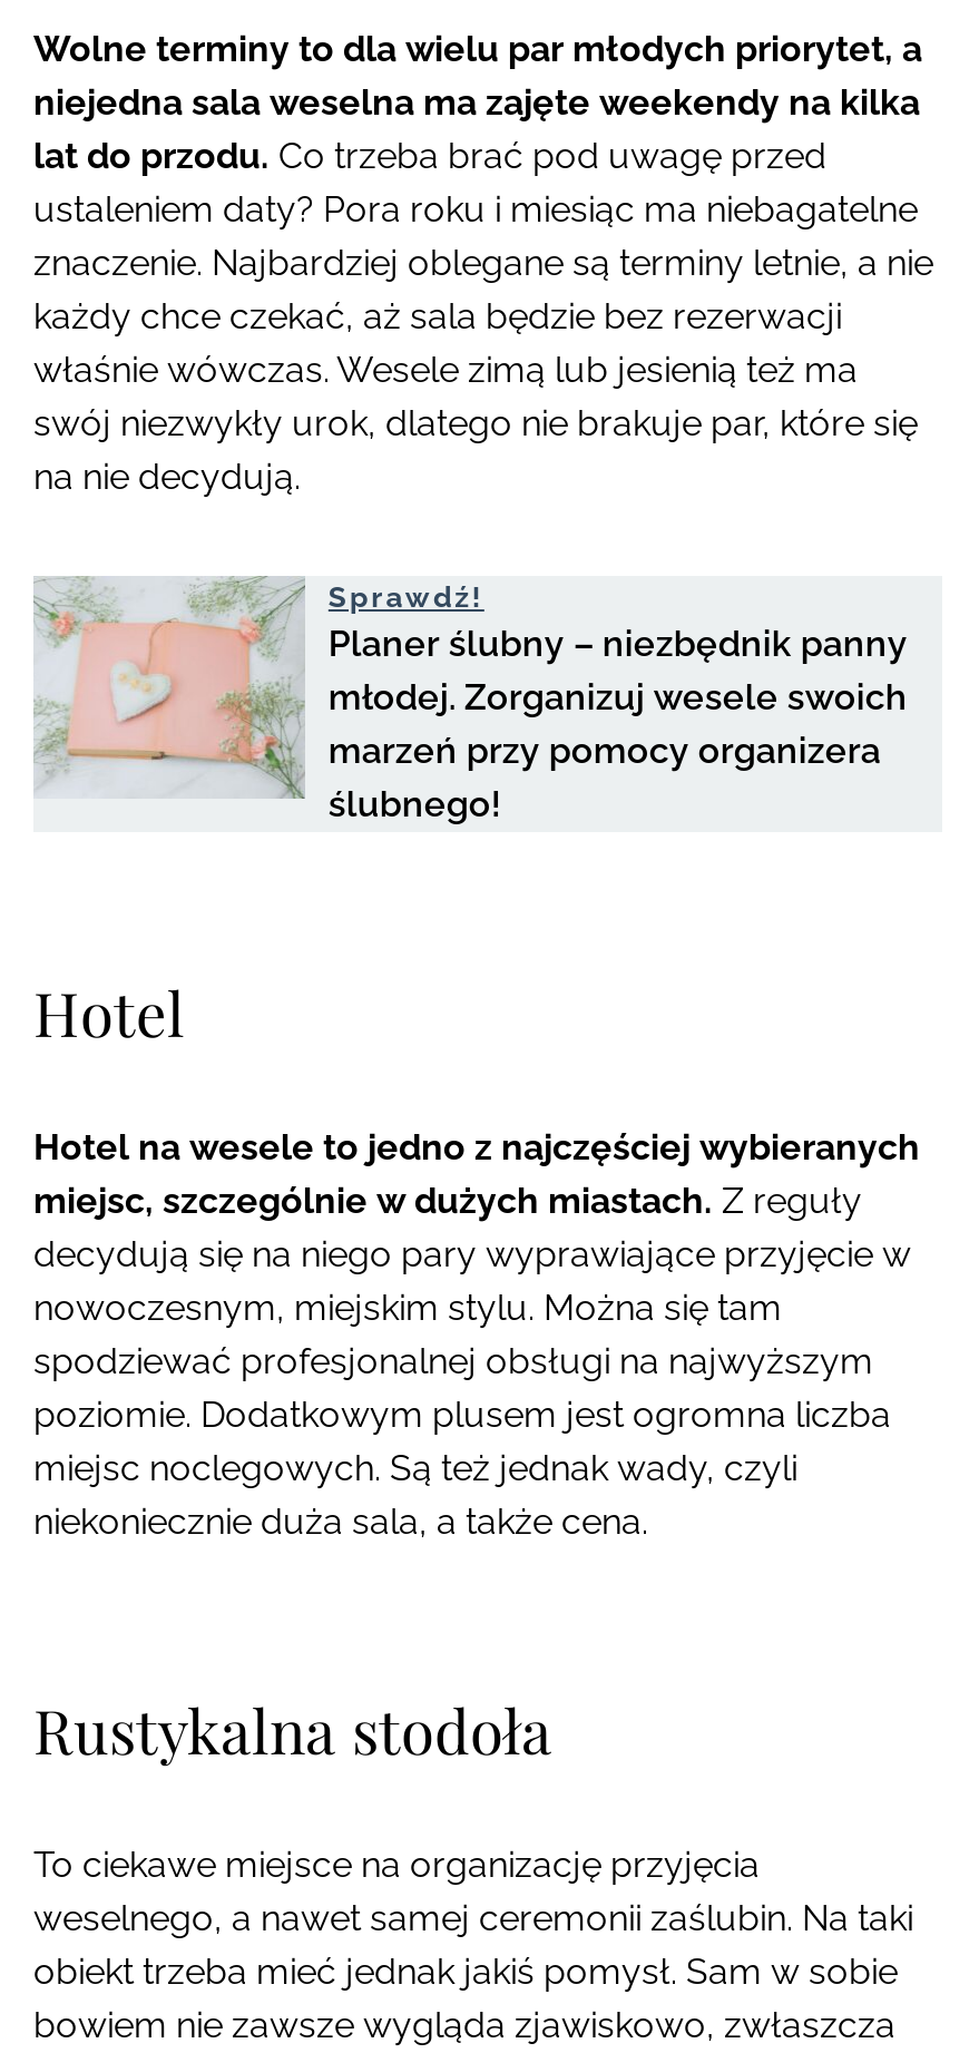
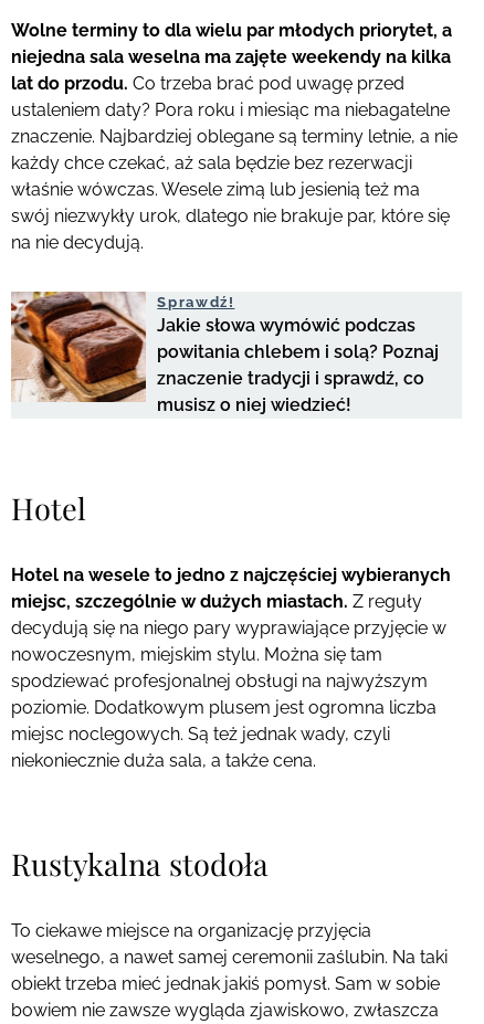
- [image]
- Planer ślubny – niezbędnik panny
- młodej. Zorganizuj wesele swoich
- marzeń przy pomocy organizera
- ślubnego!
+ [image]
+ Jakie słowa wymówić podczas
+ powitania chlebem i solą? Poznaj
+ znaczenie tradycji i sprawdź, co
+ musisz o niej wiedzieć!
